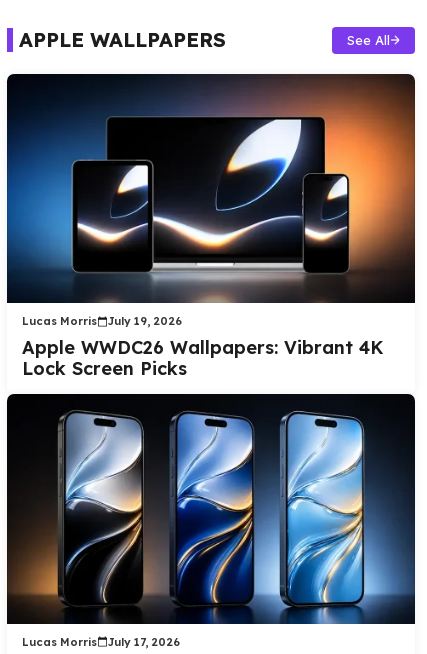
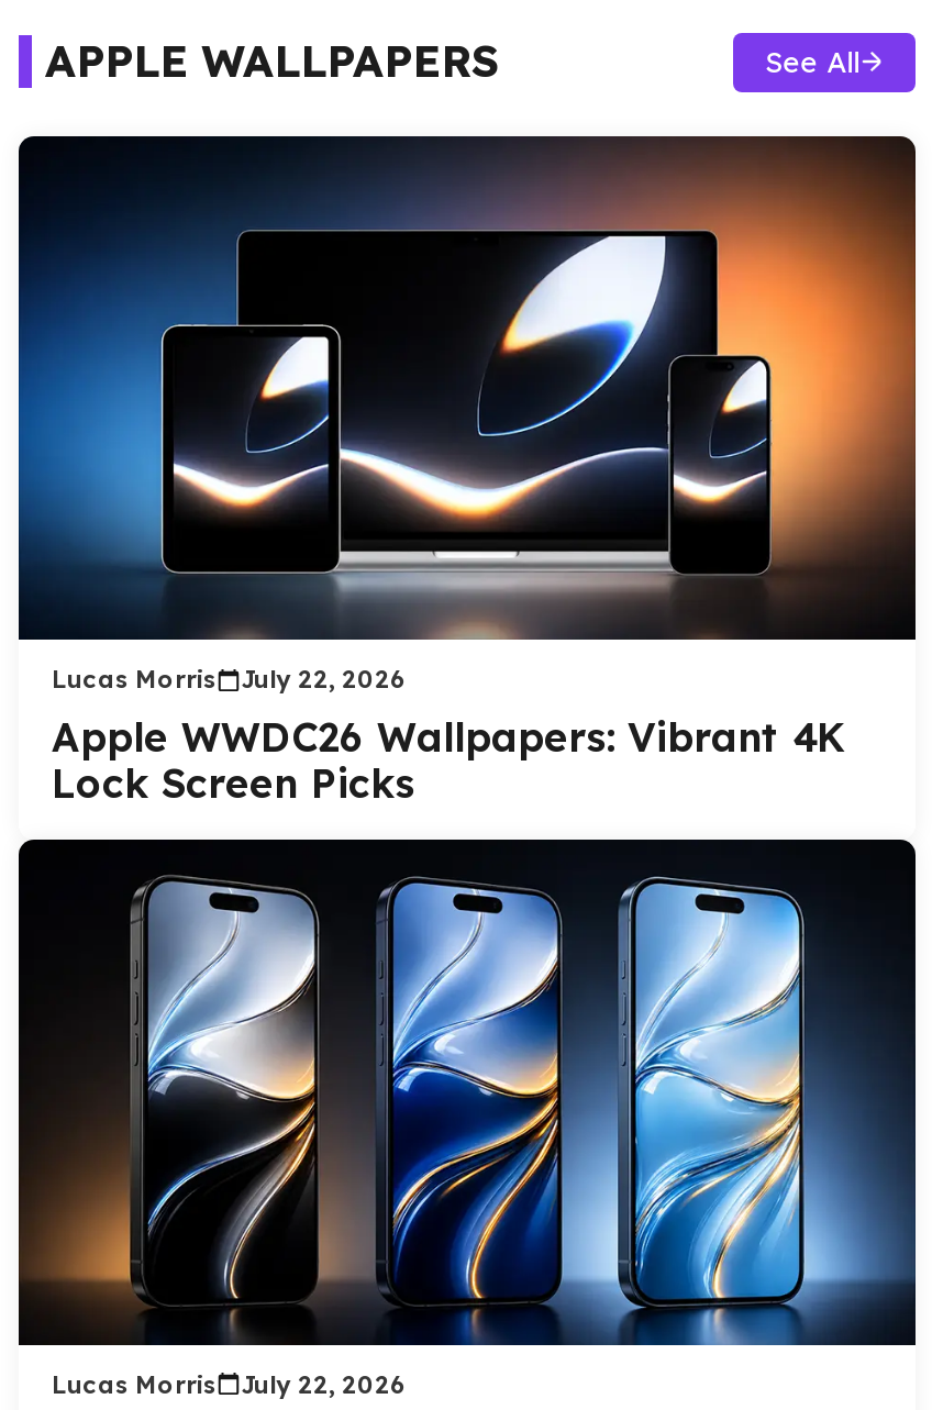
- Lucas Morris July 19, 2026
+ Lucas Morris July 22, 2026

- Lucas Morris July 17, 2026
+ Lucas Morris July 22, 2026
